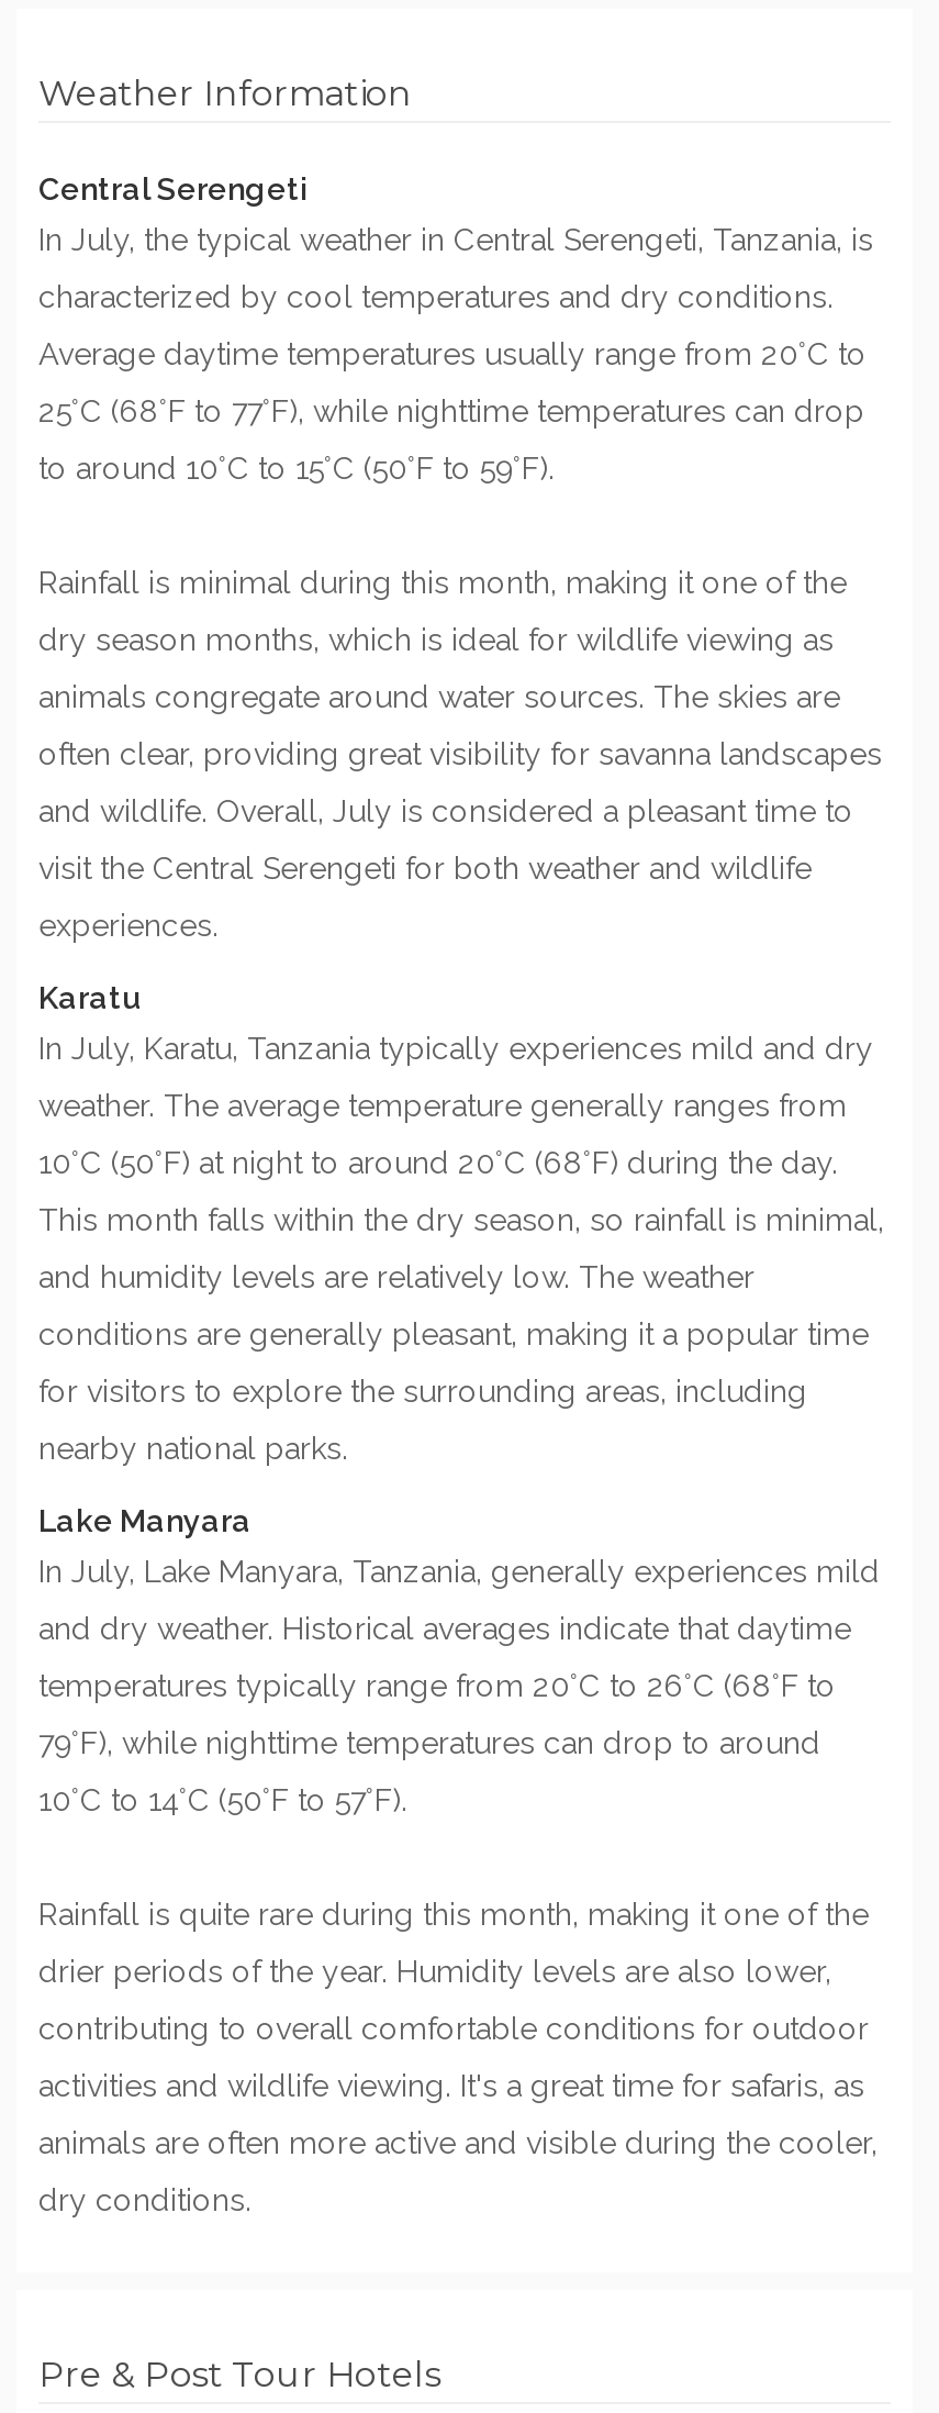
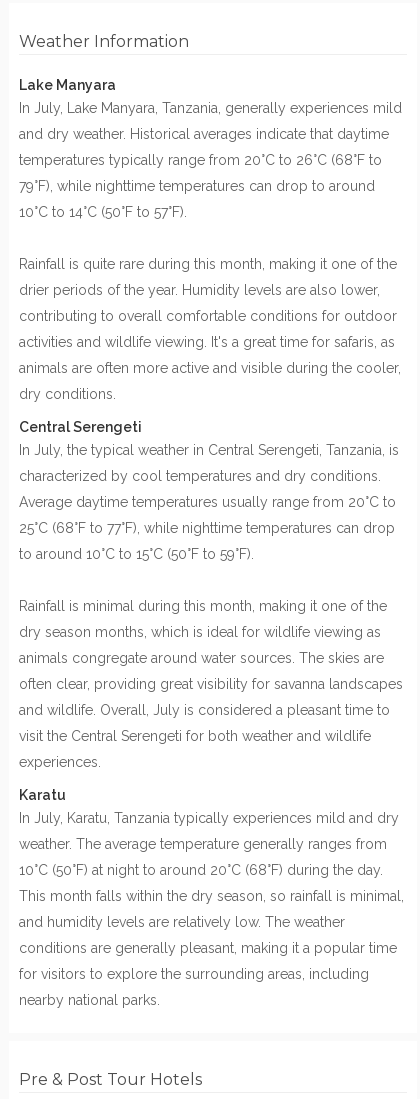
moved down: Central Serengeti | In July, the typical weather in Central Serengeti, Tanzania, is | characterized by cool temperatures and dry conditions. | ... | for visitors to explore the surrounding areas, including | nearby national parks.

moved up: Lake Manyara | In July, Lake Manyara, Tanzania, generally experiences mild | and dry weather. Historical averages indicate that daytime | ... | animals are often more active and visible during the cooler, | dry conditions.
